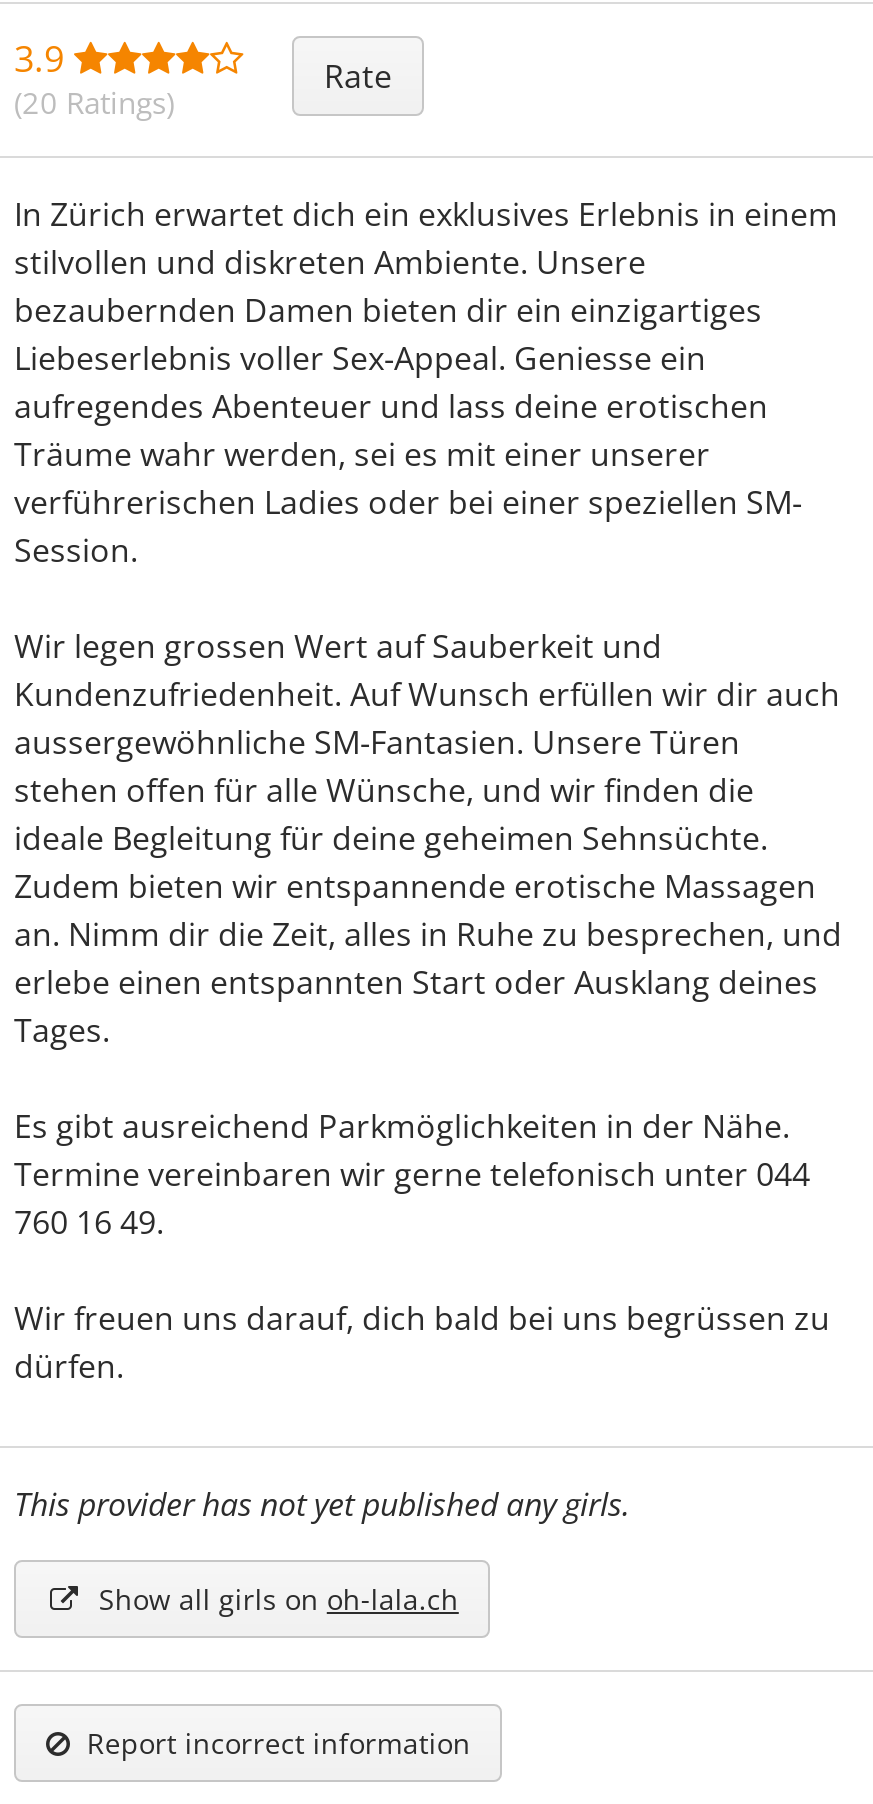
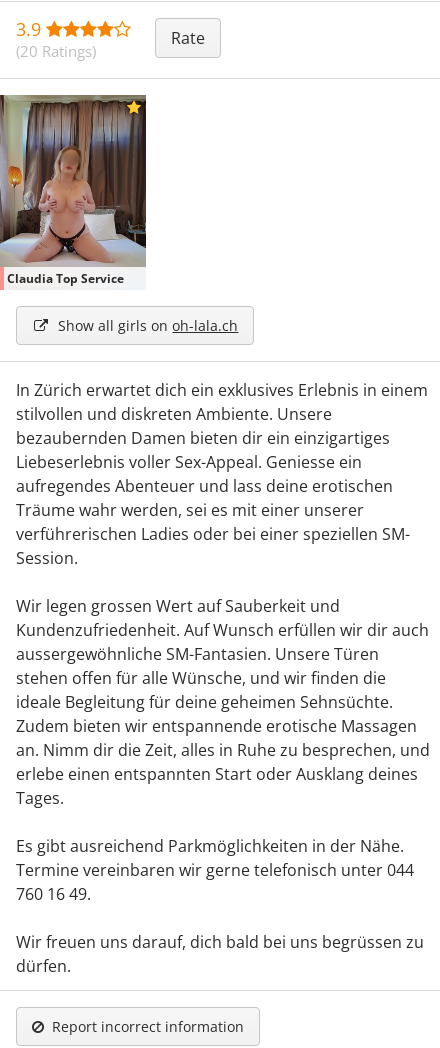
+ [image]
+ Claudia Top Service

moved down: In Zürich erwartet dich ein exklusives Erlebnis in einem | stilvollen und diskreten Ambiente. Unsere | bezaubernden Damen bieten dir ein einzigartiges | ... | Wir freuen uns darauf, dich bald bei uns begrüssen zu | dürfen.

- This provider has not yet published any girls.

moved up: Show all girls on oh-lala.ch
